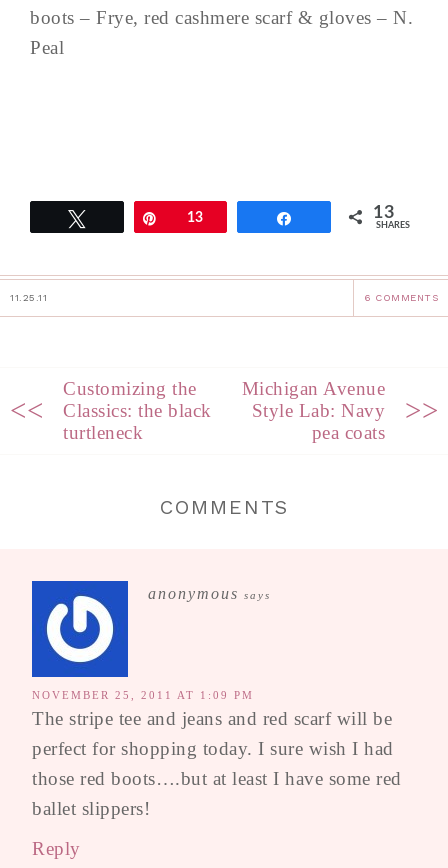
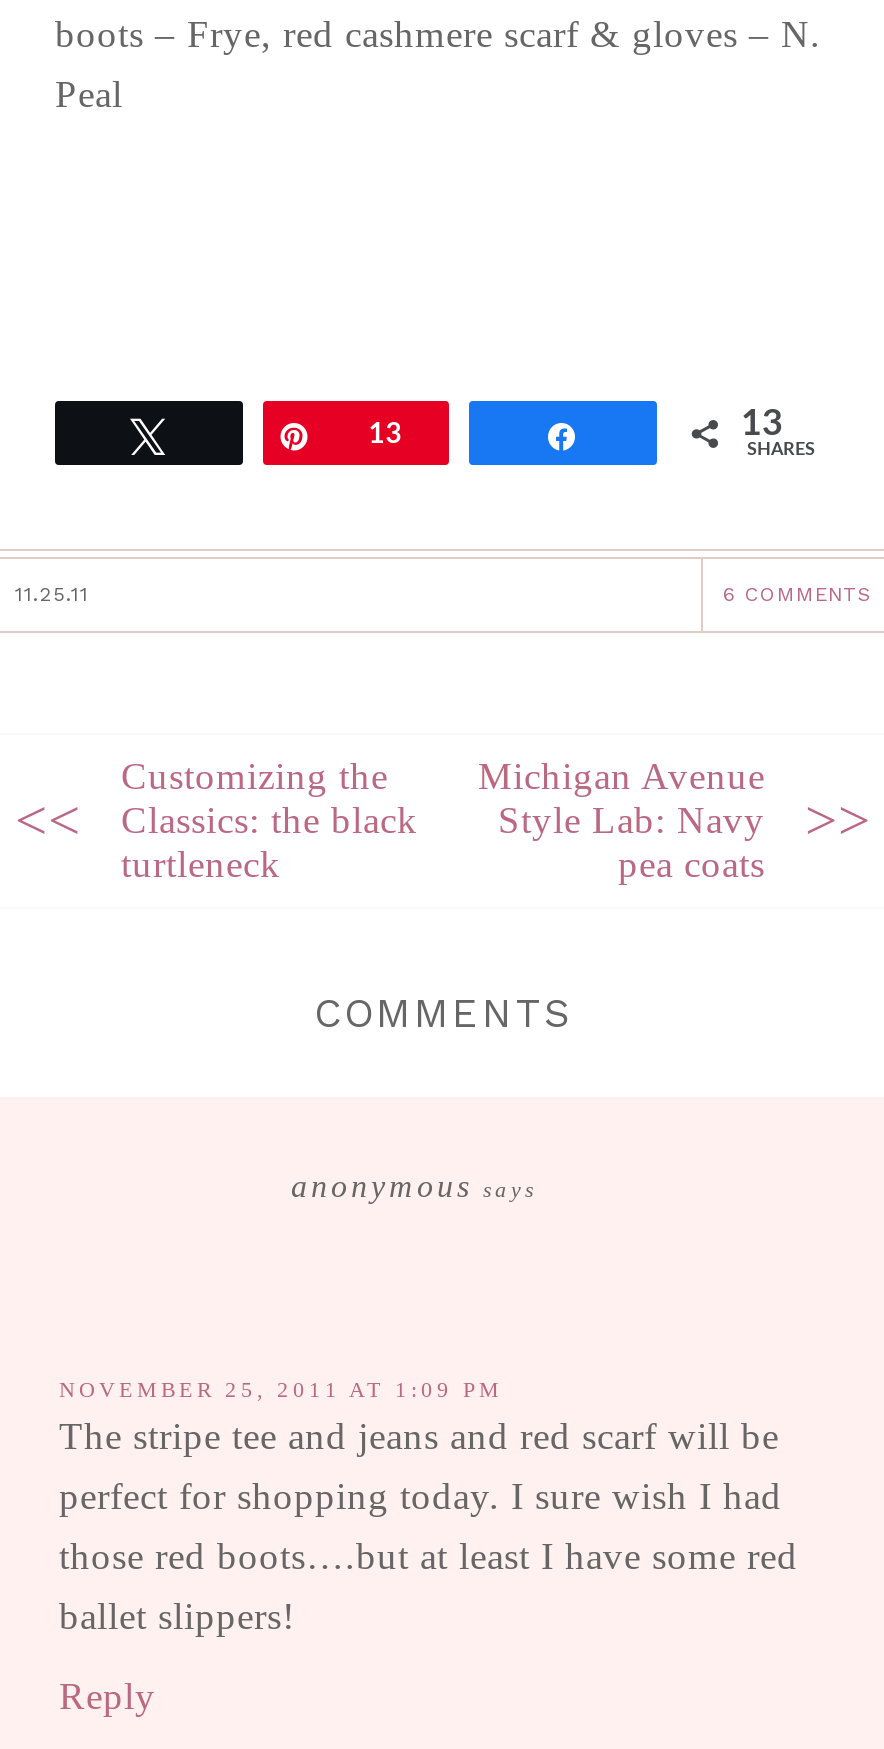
- [image]
